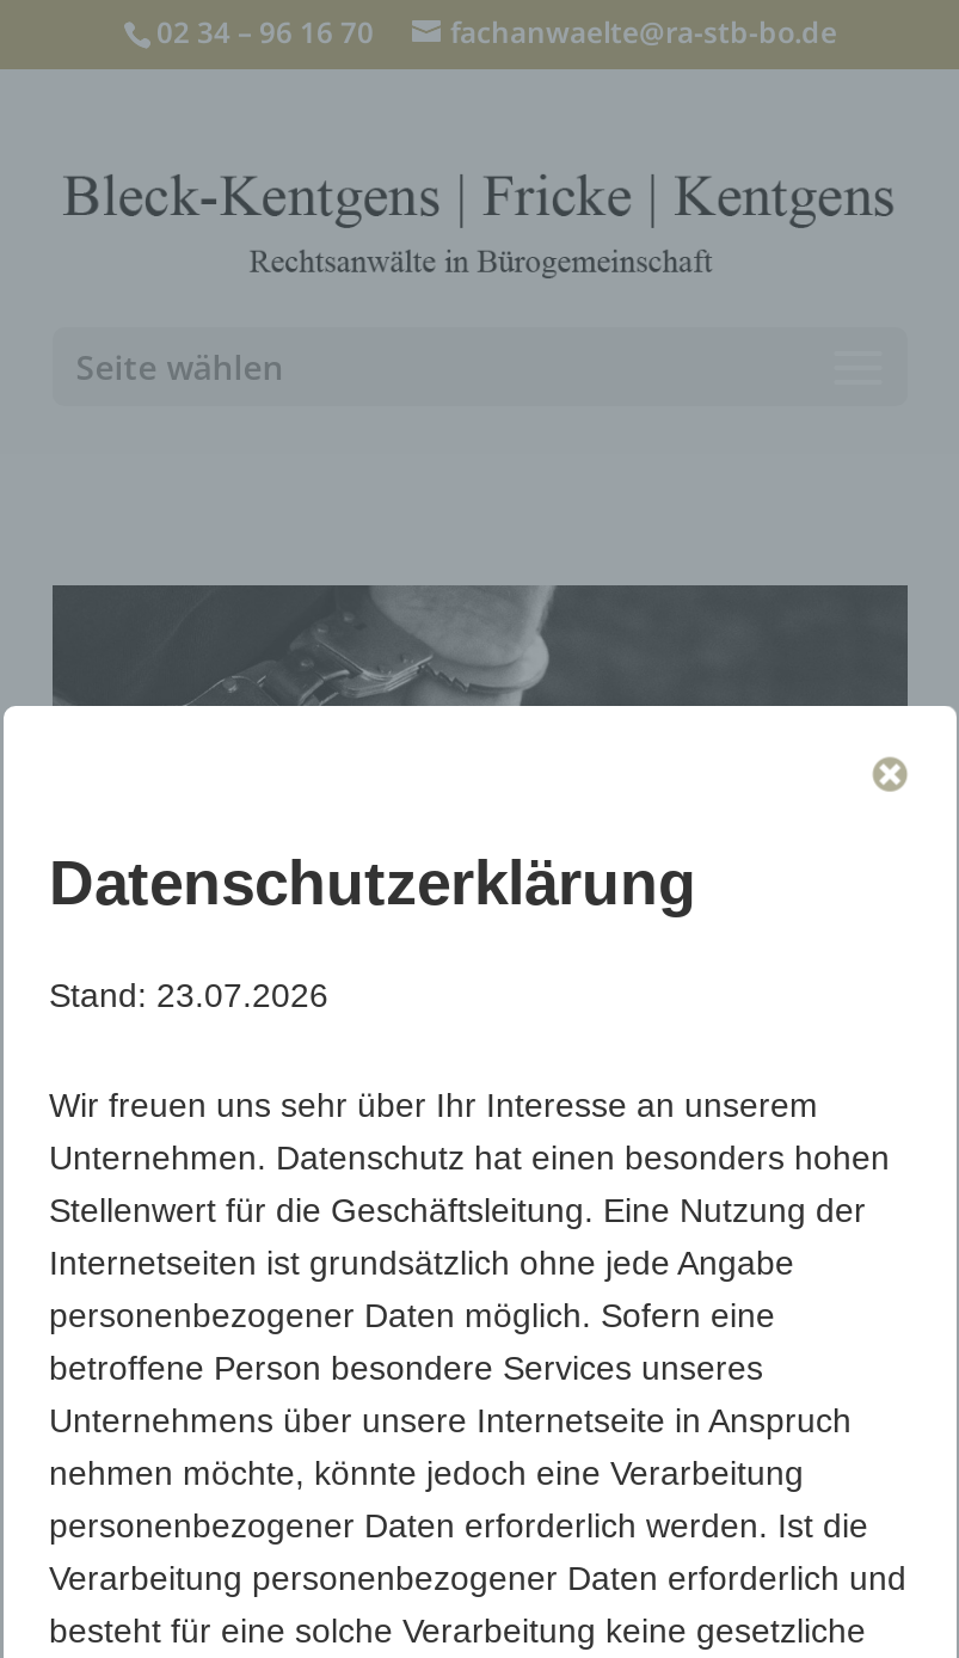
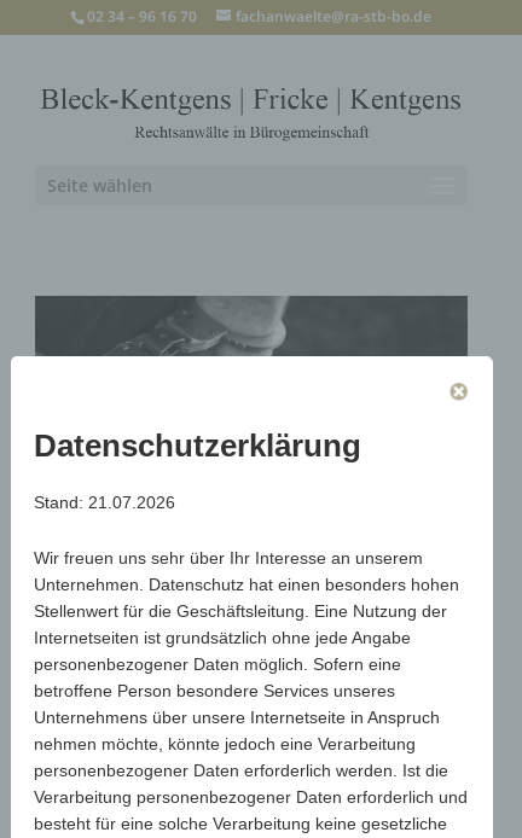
- Stand: 23.07.2026
+ Stand: 21.07.2026
